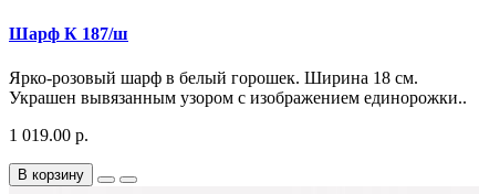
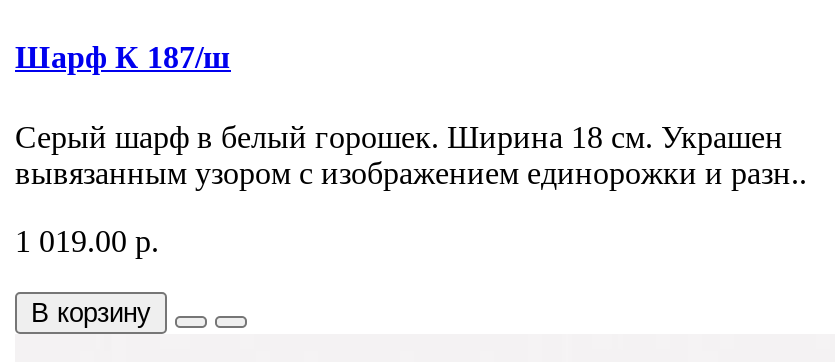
- Ярко-розовый шарф в белый горошек. Ширина 18 см.
- Украшен вывязанным узором с изображением единорожки..
+ Серый шарф в белый горошек. Ширина 18 см. Украшен
+ вывязанным узором с изображением единорожки и разн..
